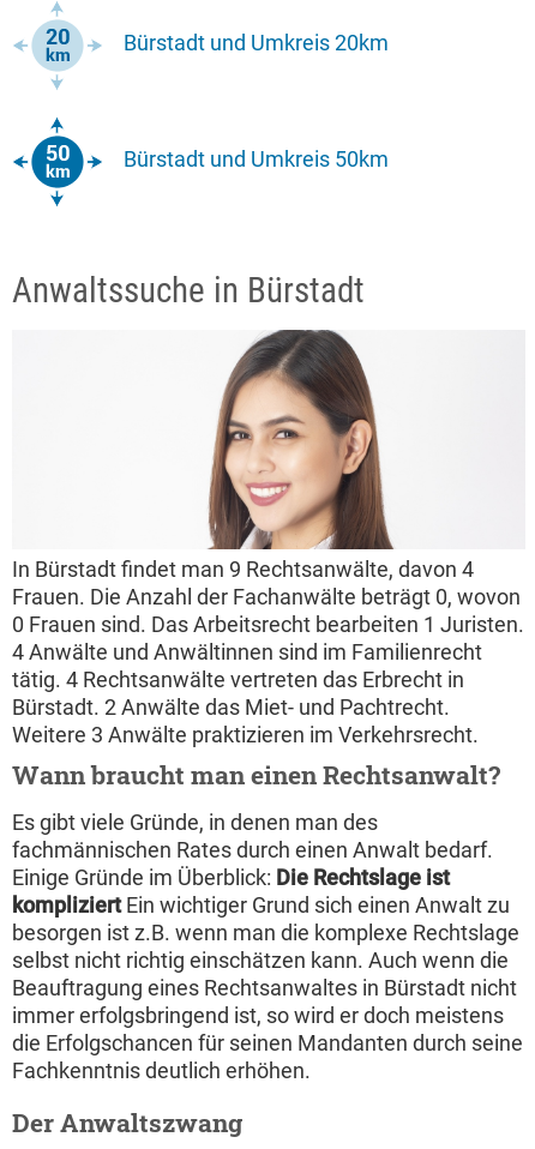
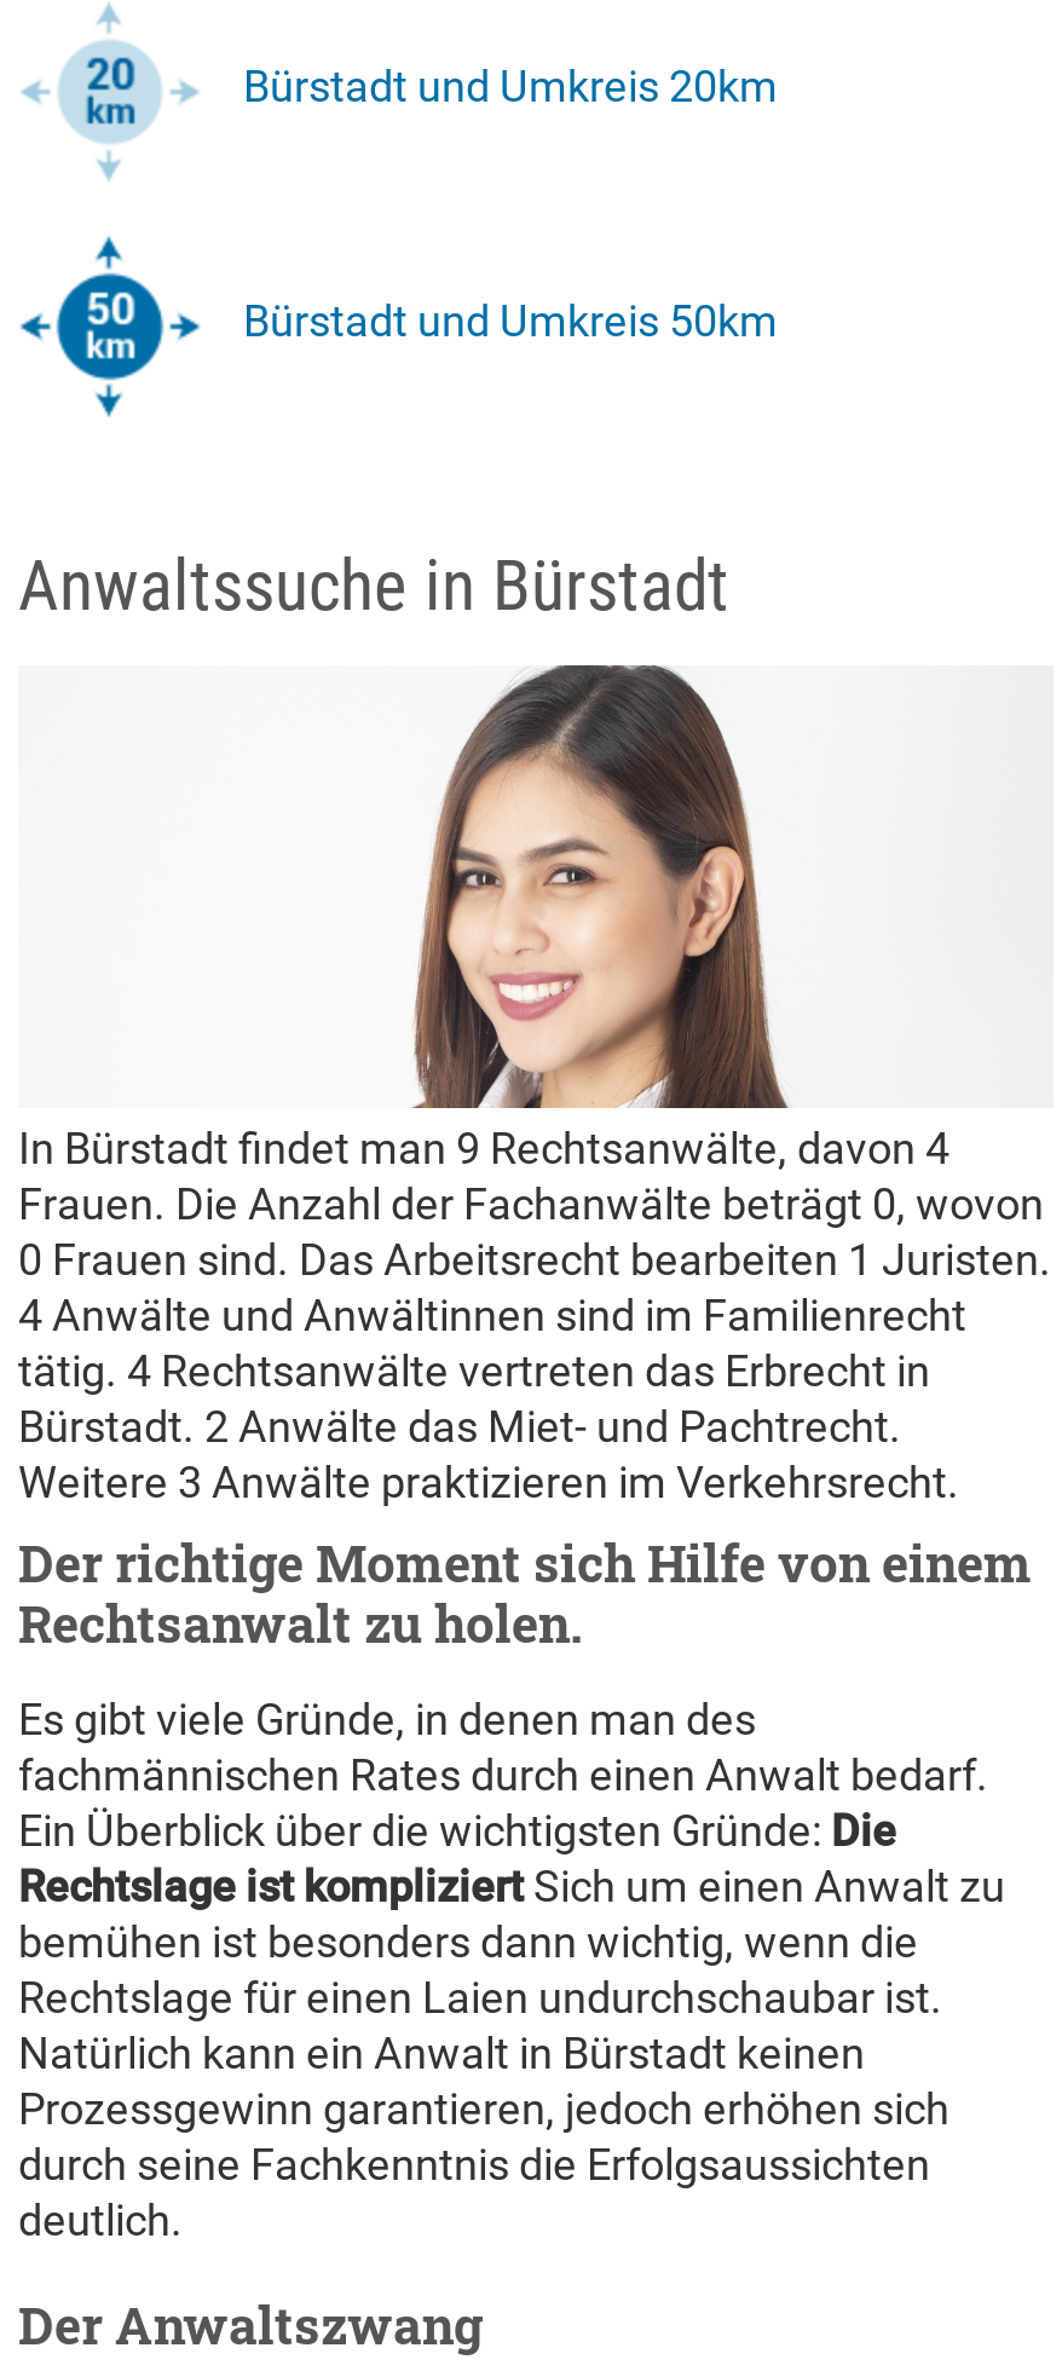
- Wann braucht man einen Rechtsanwalt?
+ Der richtige Moment sich Hilfe von einem
+ Rechtsanwalt zu holen.

- Einige Gründe im Überblick: Die Rechtslage ist
- kompliziert Ein wichtiger Grund sich einen Anwalt zu
- besorgen ist z.B. wenn man die komplexe Rechtslage
- selbst nicht richtig einschätzen kann. Auch wenn die
- Beauftragung eines Rechtsanwaltes in Bürstadt nicht
- immer erfolgsbringend ist, so wird er doch meistens
- die Erfolgschancen für seinen Mandanten durch seine
- Fachkenntnis deutlich erhöhen.
+ Ein Überblick über die wichtigsten Gründe: Die
+ Rechtslage ist kompliziert Sich um einen Anwalt zu
+ bemühen ist besonders dann wichtig, wenn die
+ Rechtslage für einen Laien undurchschaubar ist.
+ Natürlich kann ein Anwalt in Bürstadt keinen
+ Prozessgewinn garantieren, jedoch erhöhen sich
+ durch seine Fachkenntnis die Erfolgsaussichten
+ deutlich.
